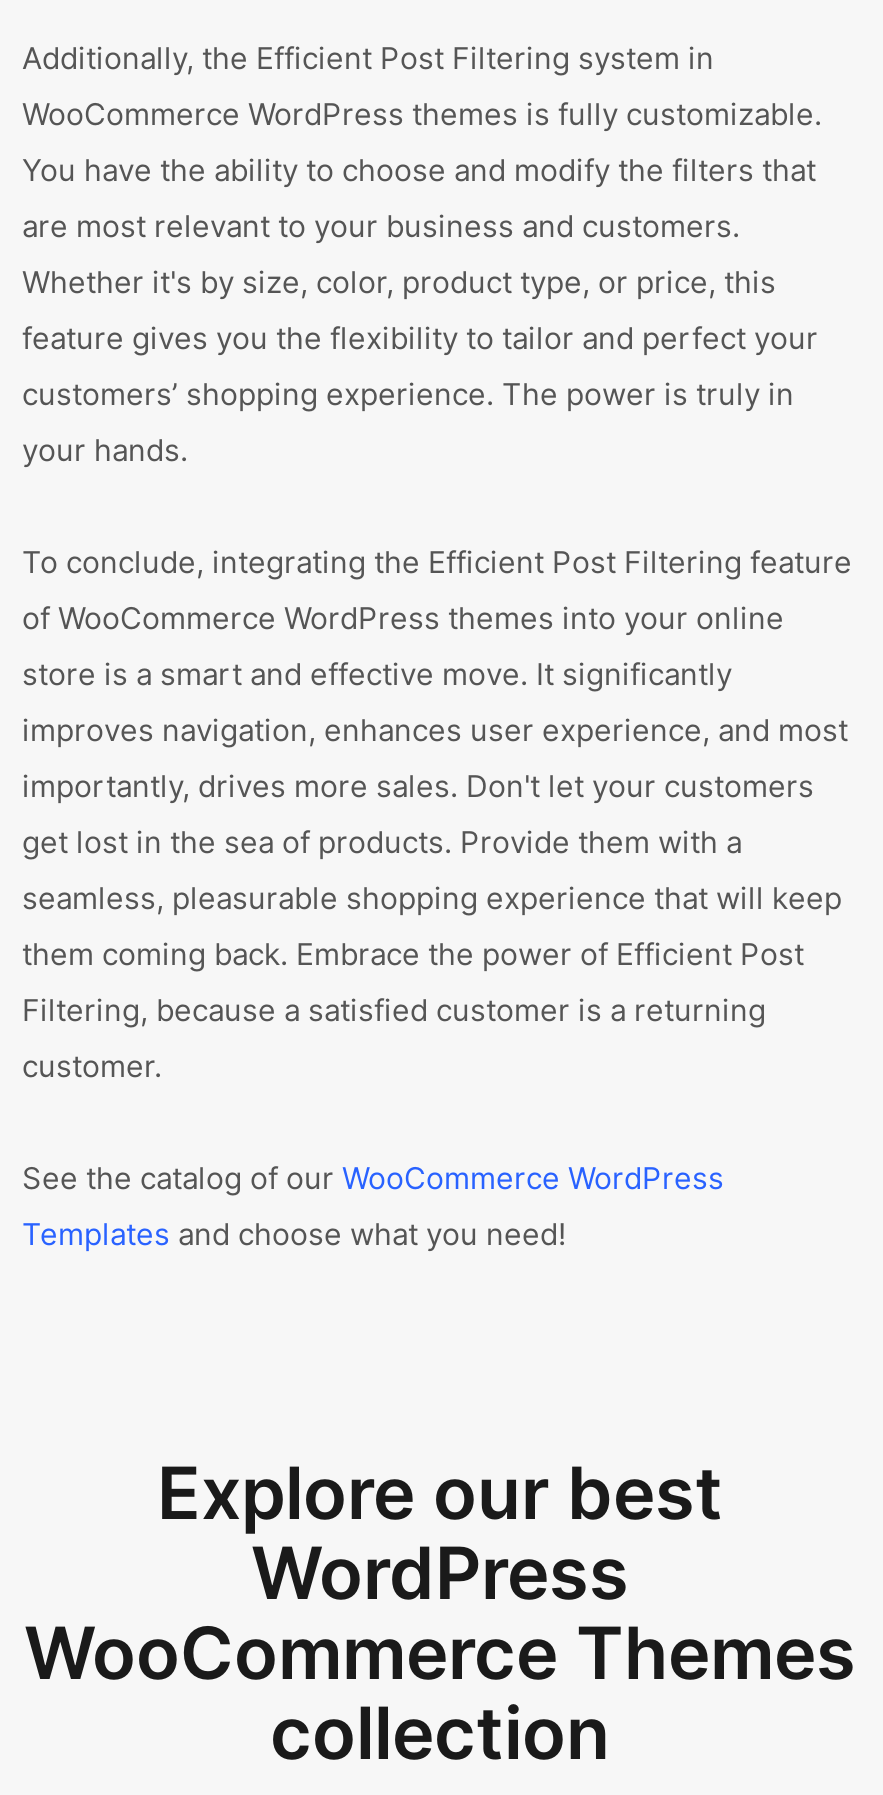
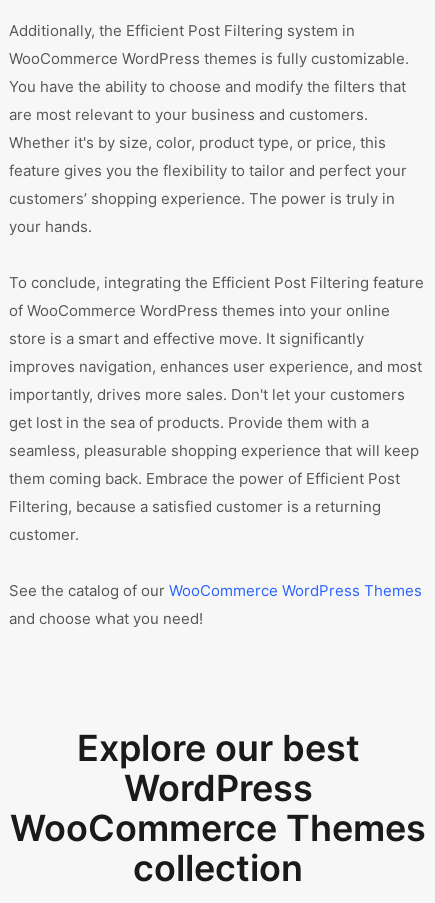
- See the catalog of our WooCommerce WordPress
+ See the catalog of our WooCommerce WordPress Themes

- Templates and choose what you need!
+ and choose what you need!
